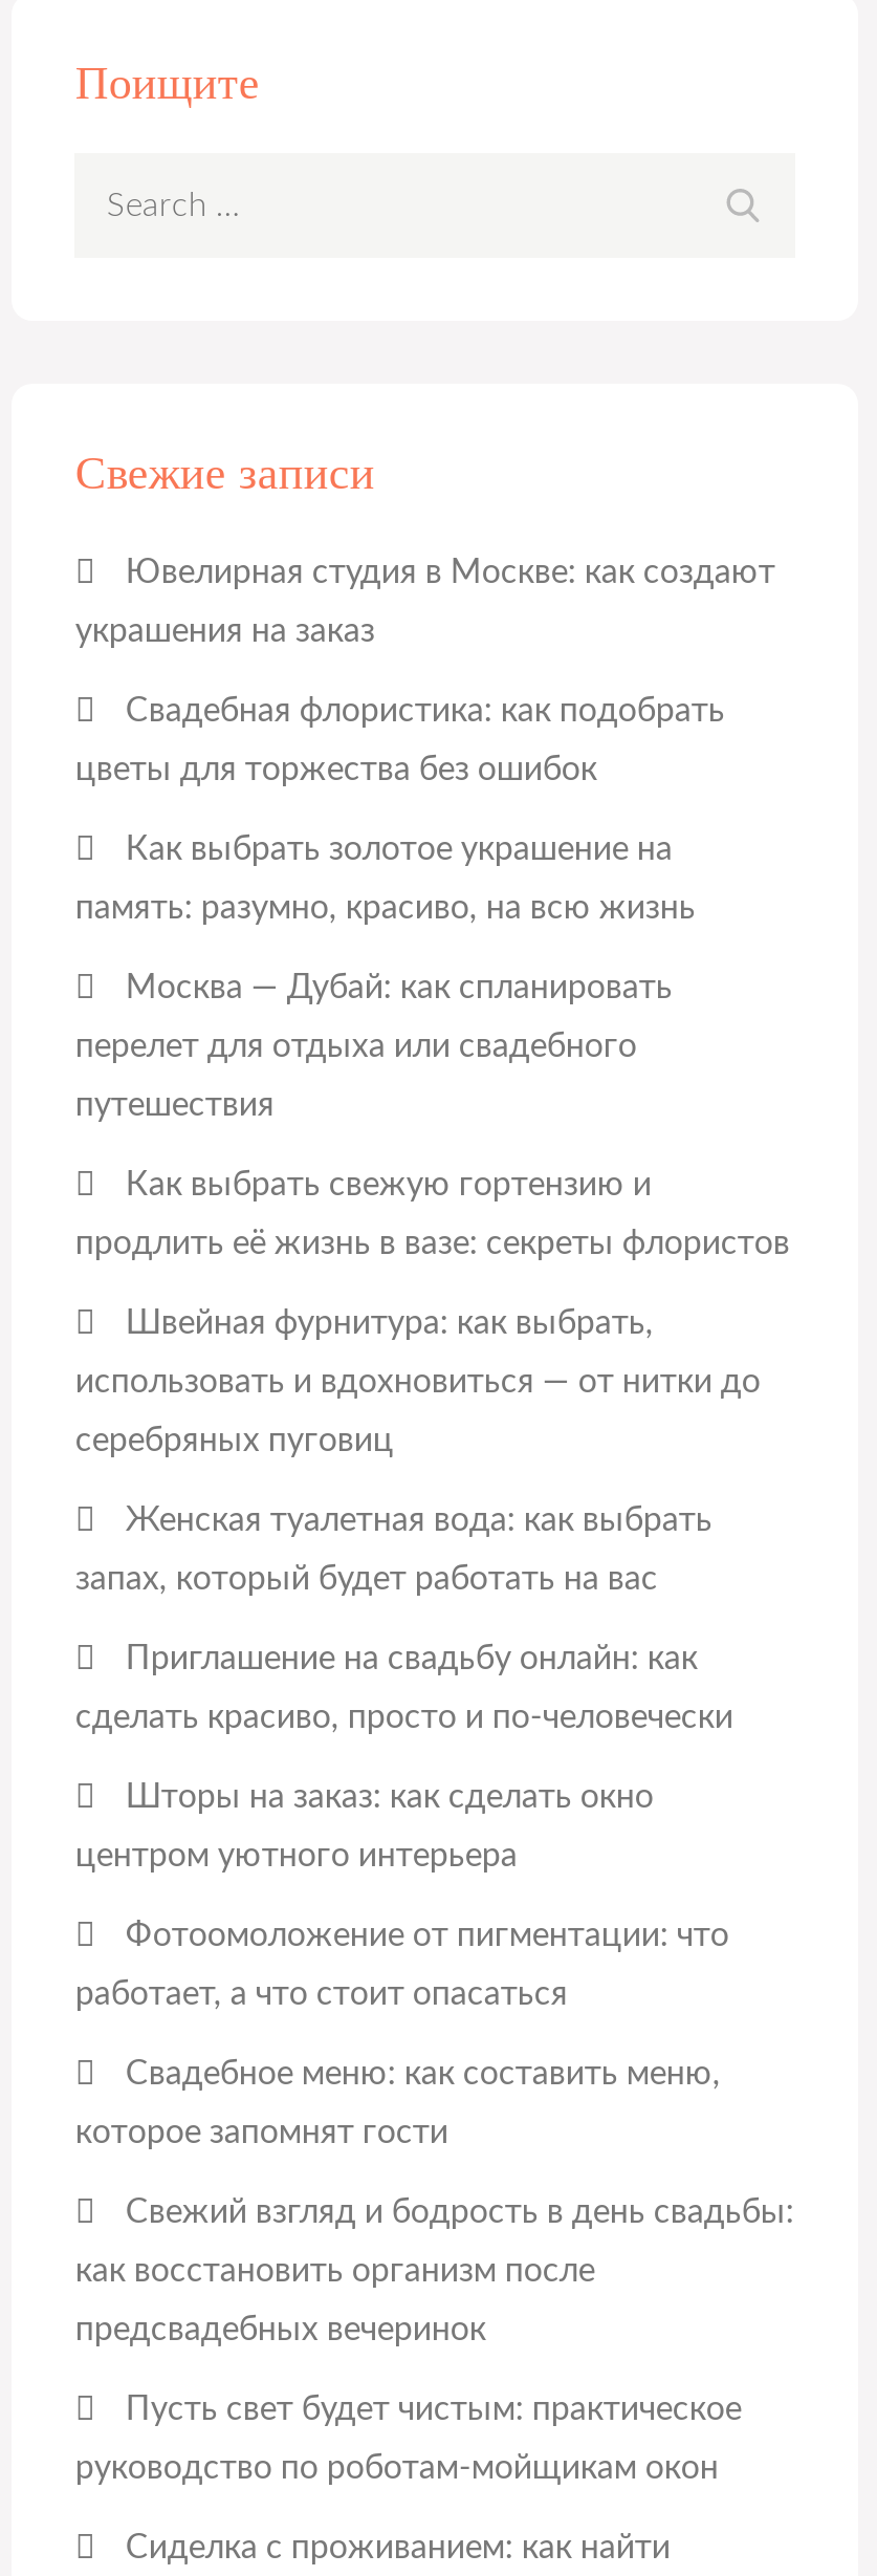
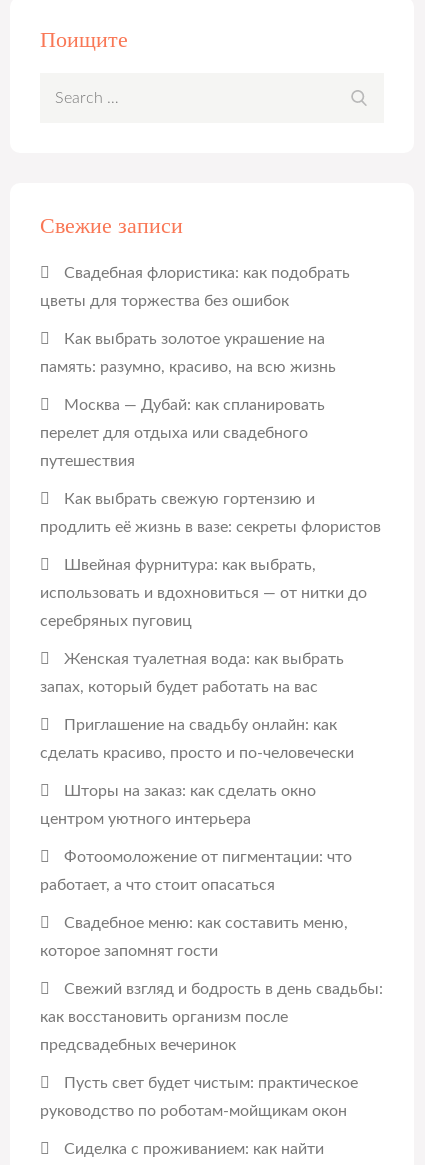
- Ювелирная студия в Москве: как создают
- украшения на заказ
